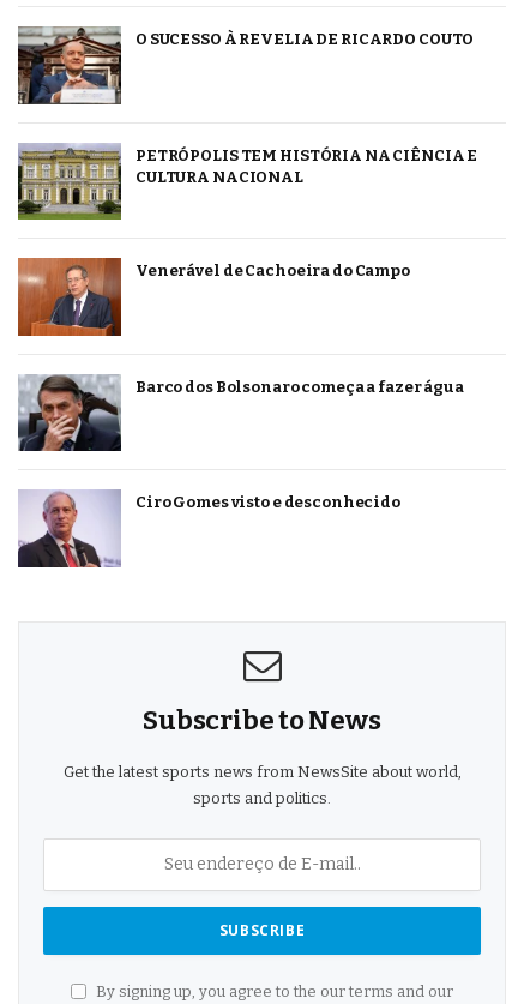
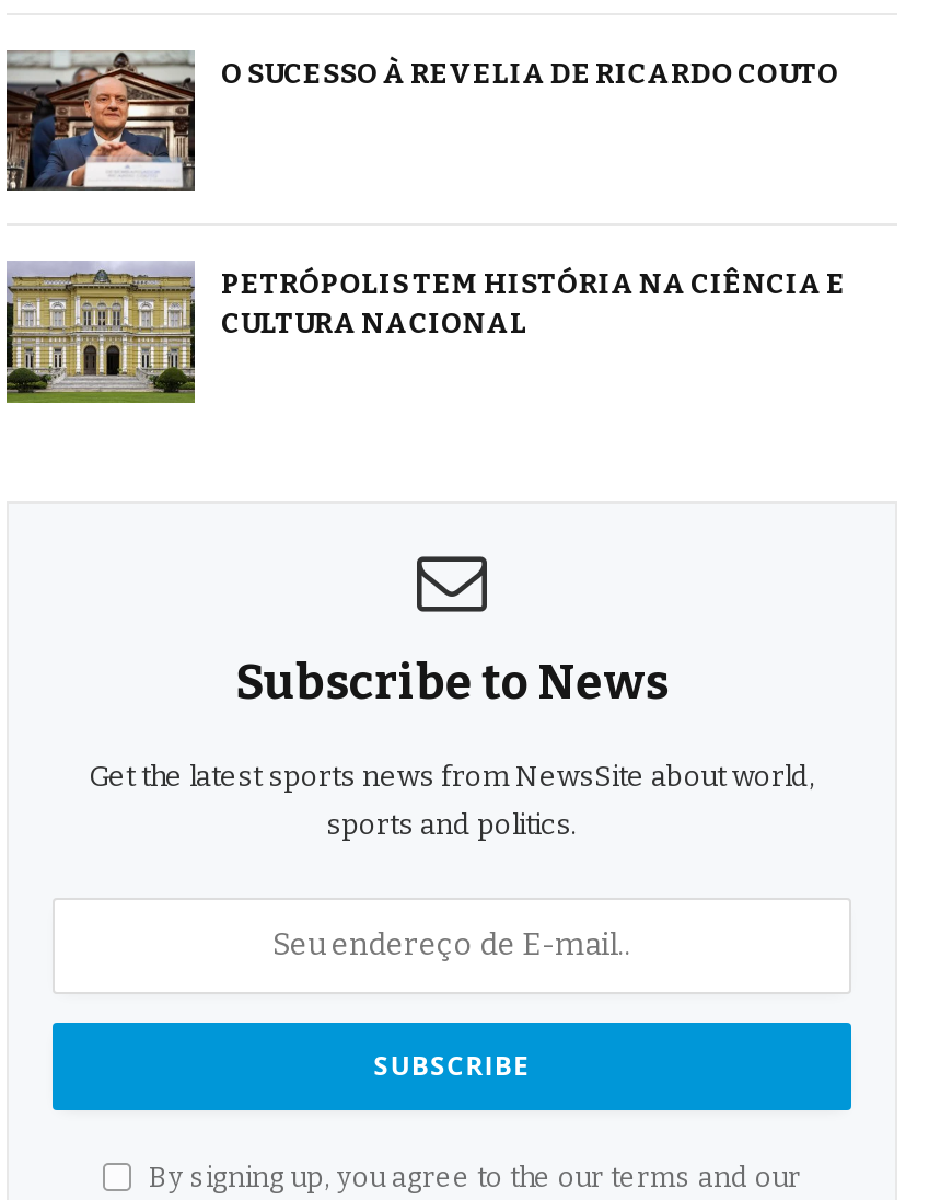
- [image]
- Venerável de Cachoeira do Campo

- [image]
- Barco dos Bolsonaro começa a fazer água

- [image]
- Ciro Gomes visto e desconhecido
